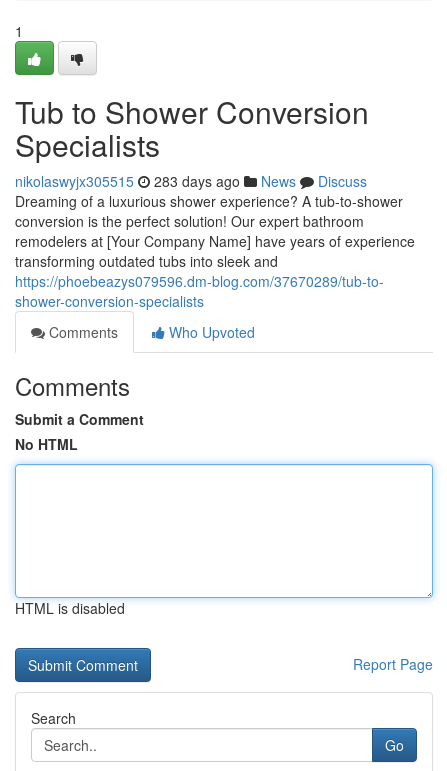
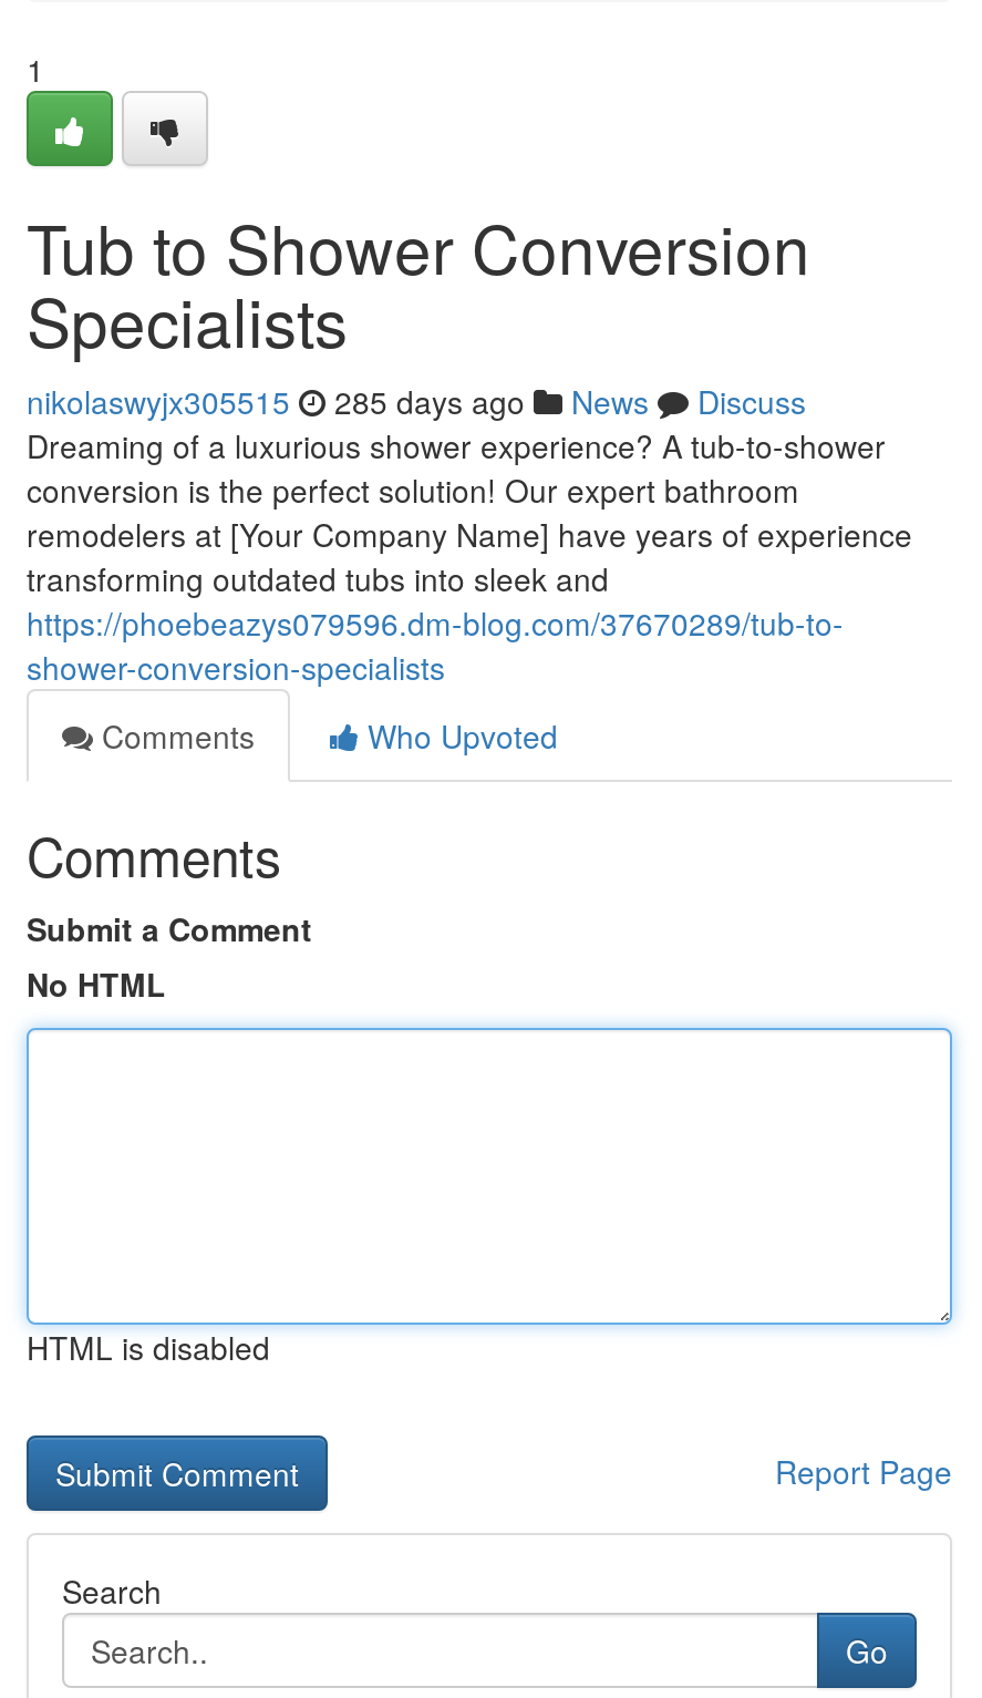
- nikolaswyjx305515 283 days ago News Discuss
+ nikolaswyjx305515 285 days ago News Discuss
